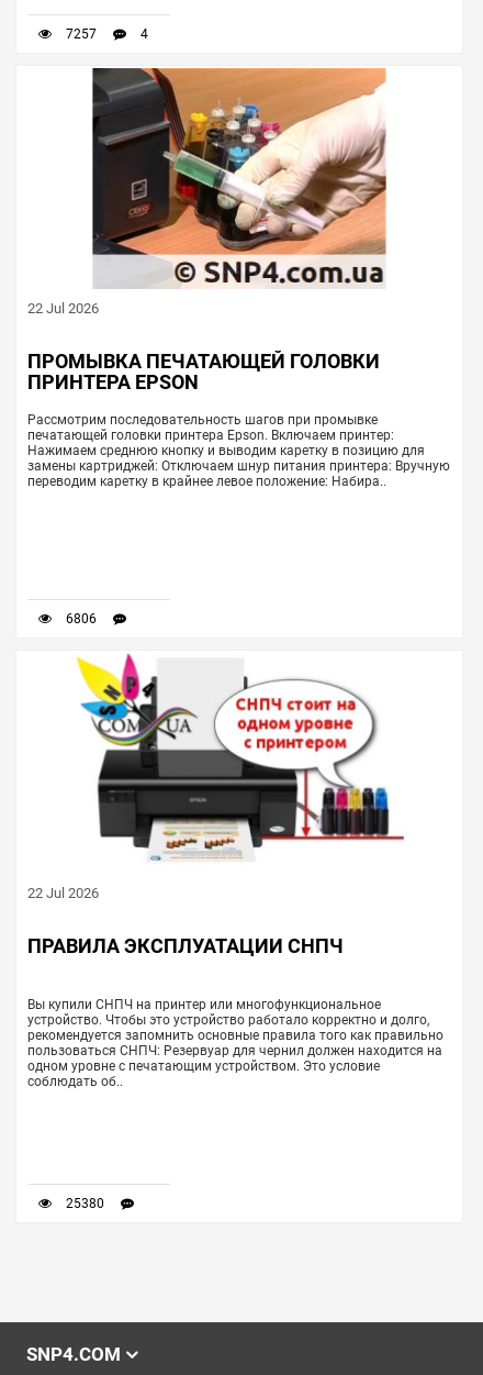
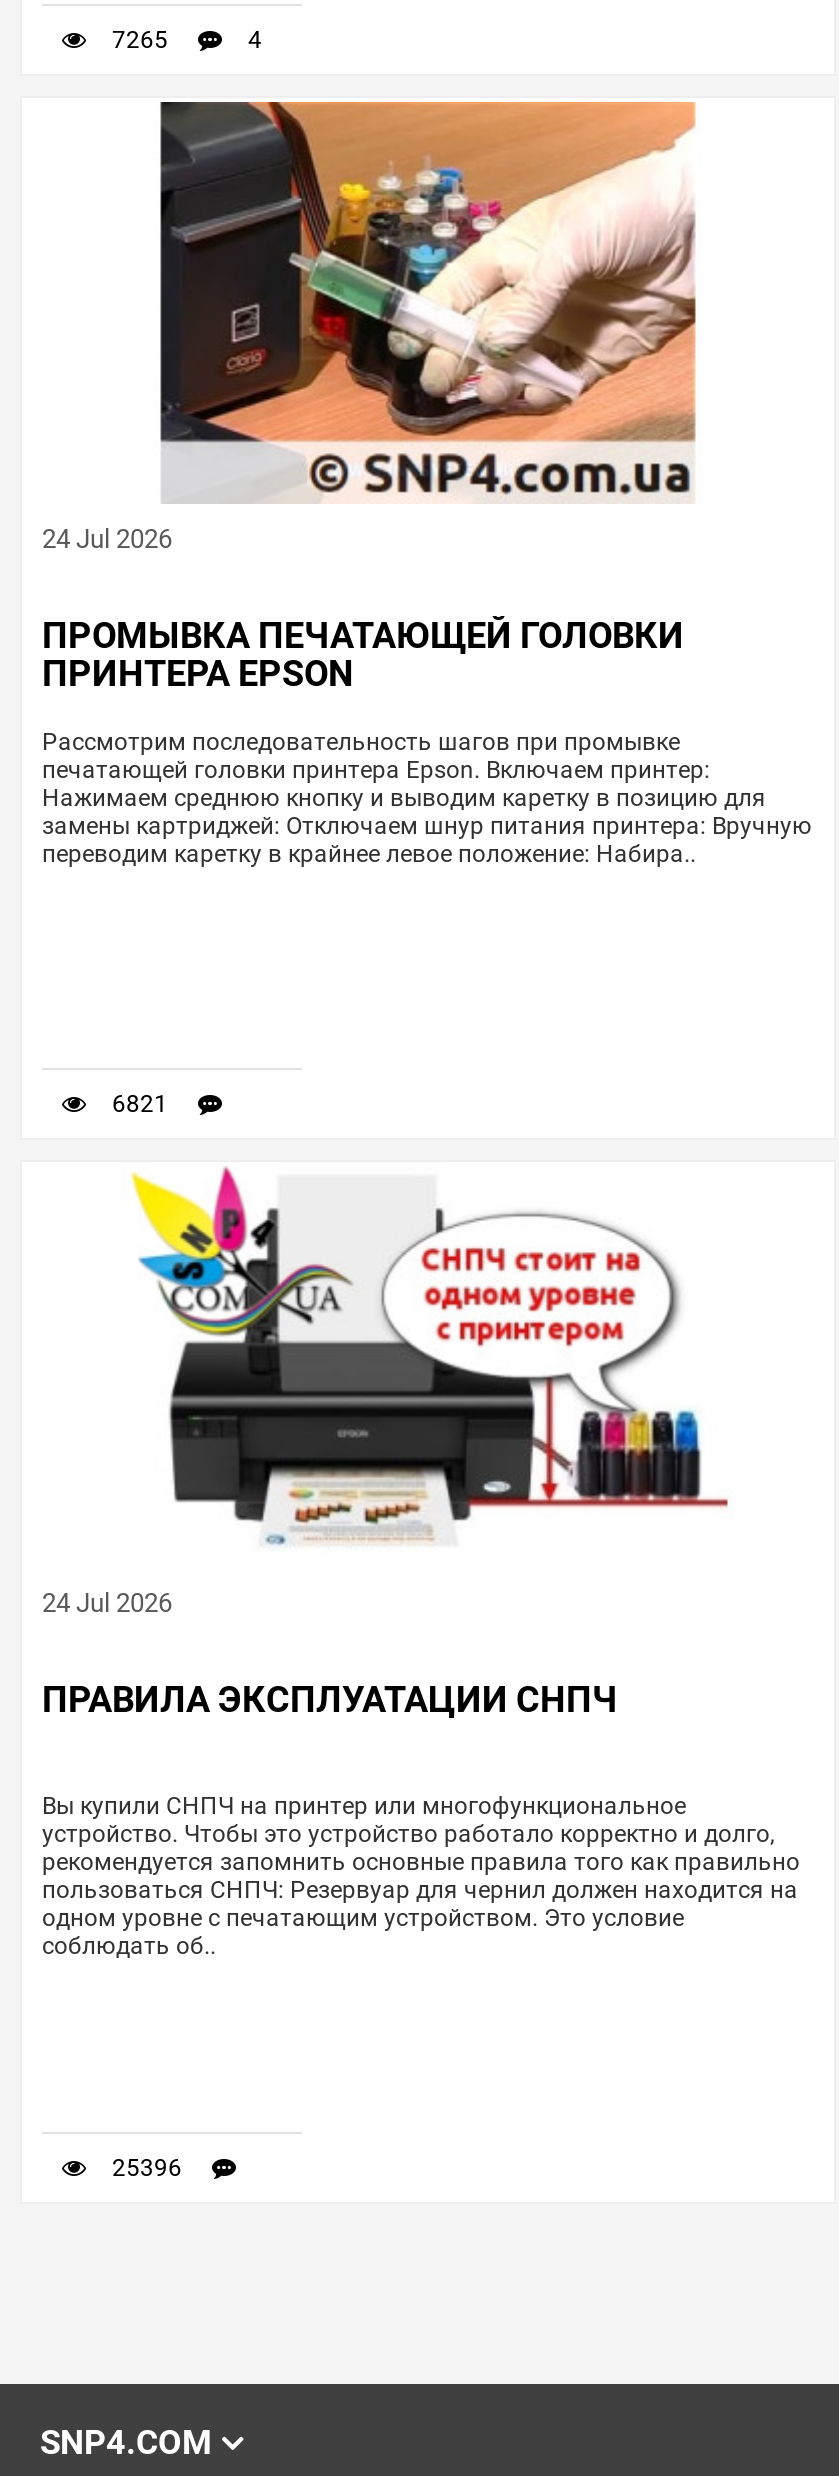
- 7257
+ 7265

- 22 Jul 2026
+ 24 Jul 2026

- 6806
+ 6821

- 22 Jul 2026
+ 24 Jul 2026

- 25380
+ 25396
